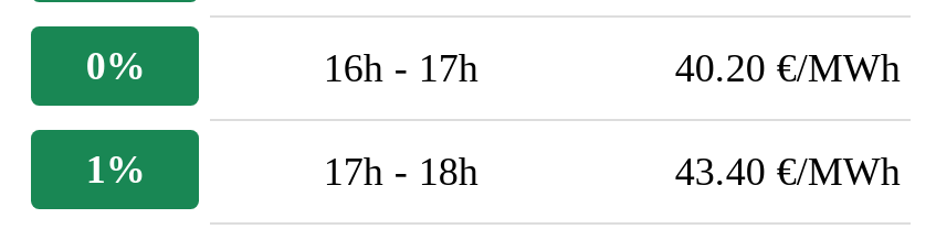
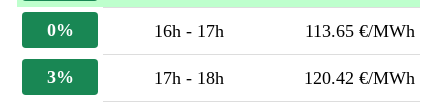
- 40.20 €/MWh
+ 113.65 €/MWh

- 1%
+ 3%

- 43.40 €/MWh
+ 120.42 €/MWh
